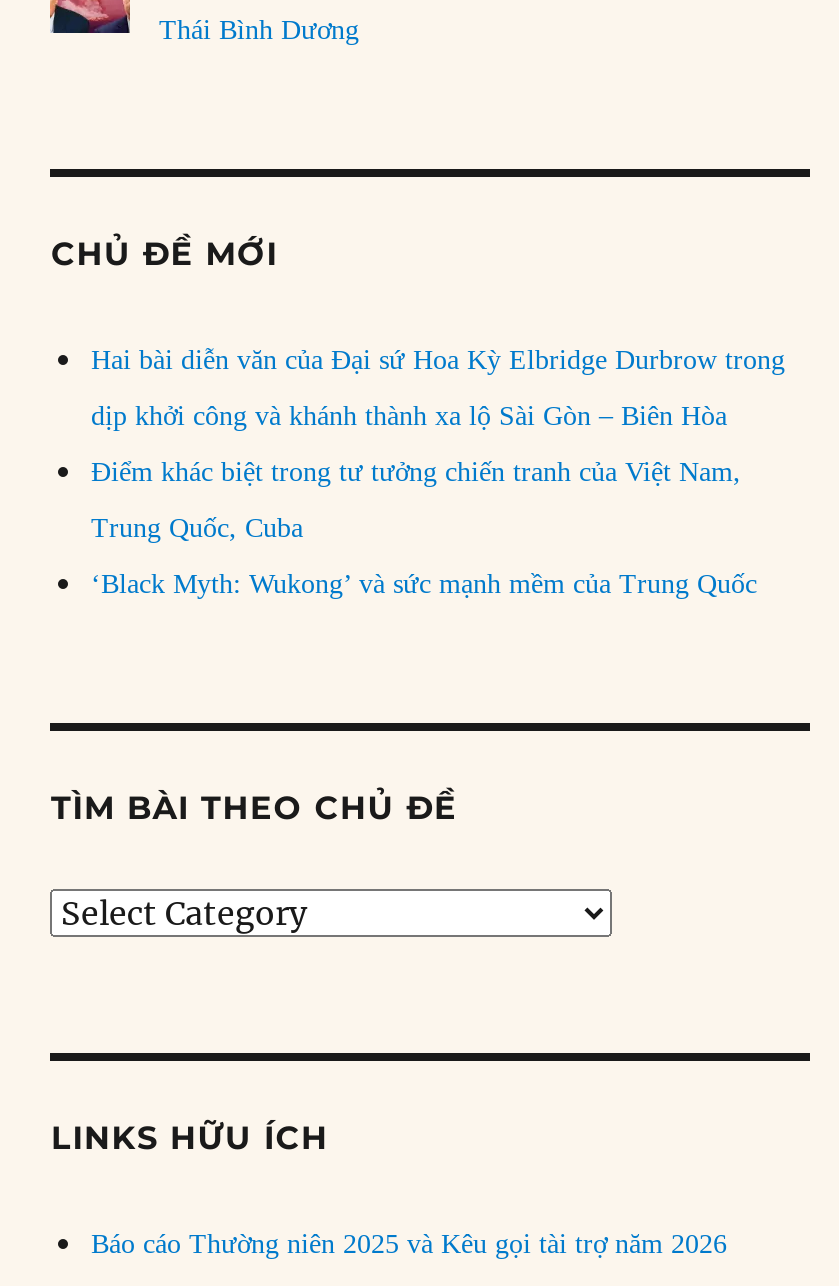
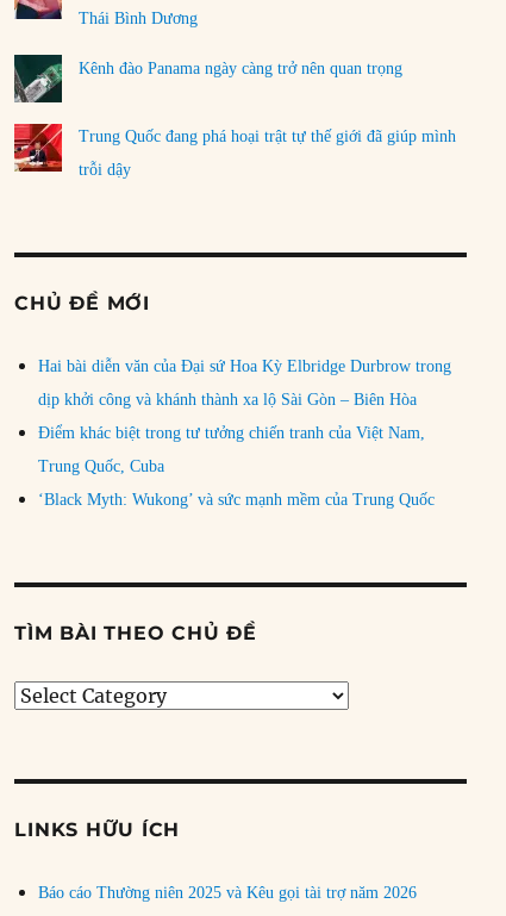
+ [image]
+ Kênh đào Panama ngày càng trở nên quan trọng

+ [image]
+ Trung Quốc đang phá hoại trật tự thế giới đã giúp mình
+ trỗi dậy
